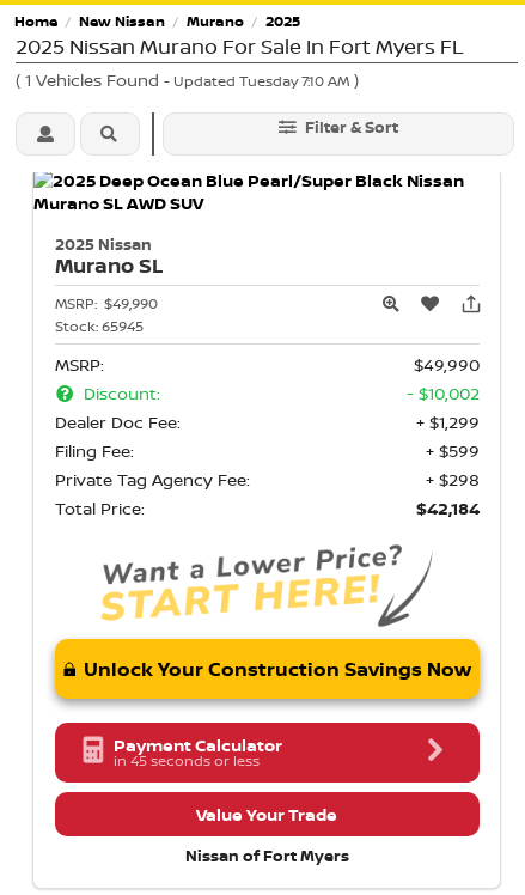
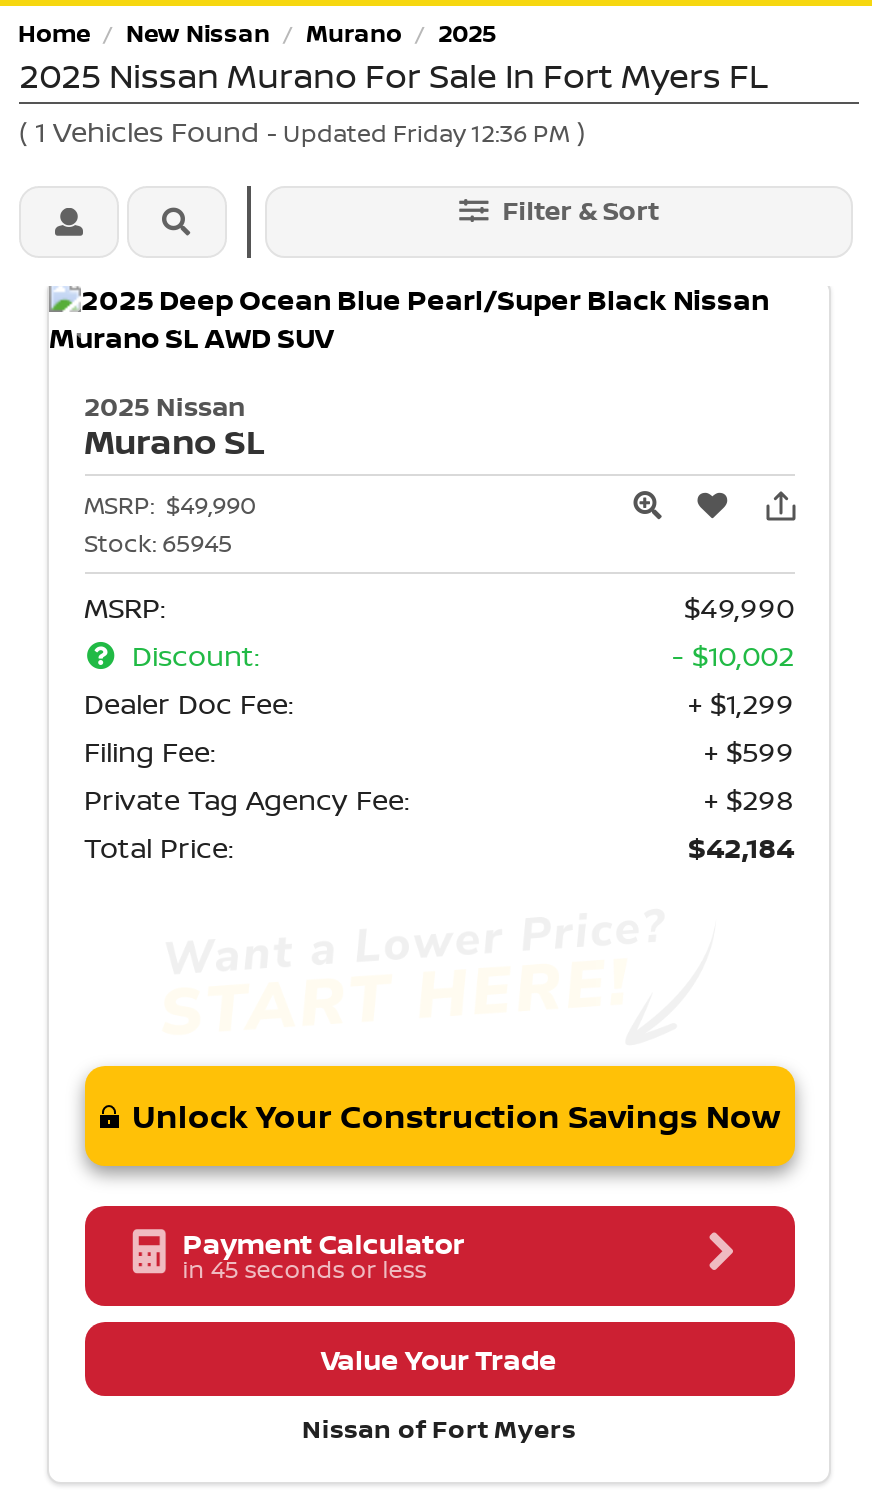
- (1 Vehicles Found - Updated Tuesday 7:10 AM)
+ (1 Vehicles Found - Updated Friday 12:36 PM)

- [image]
